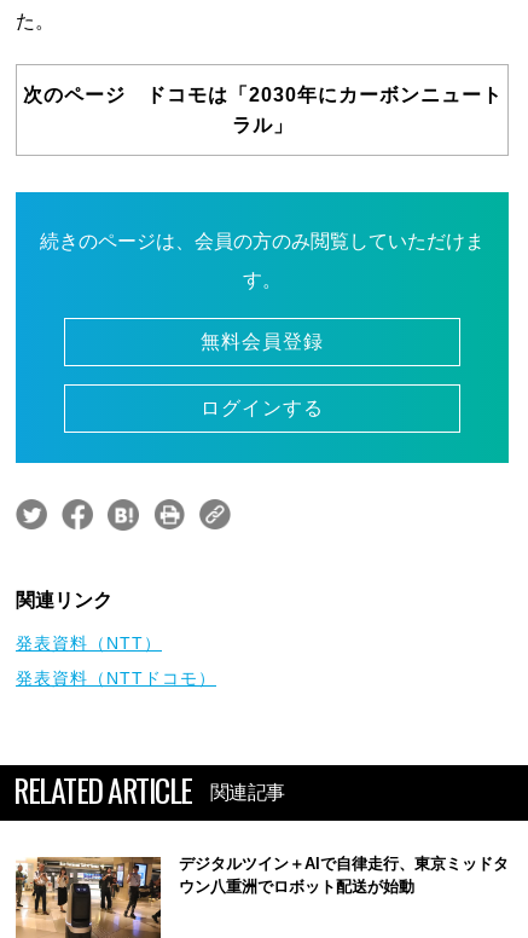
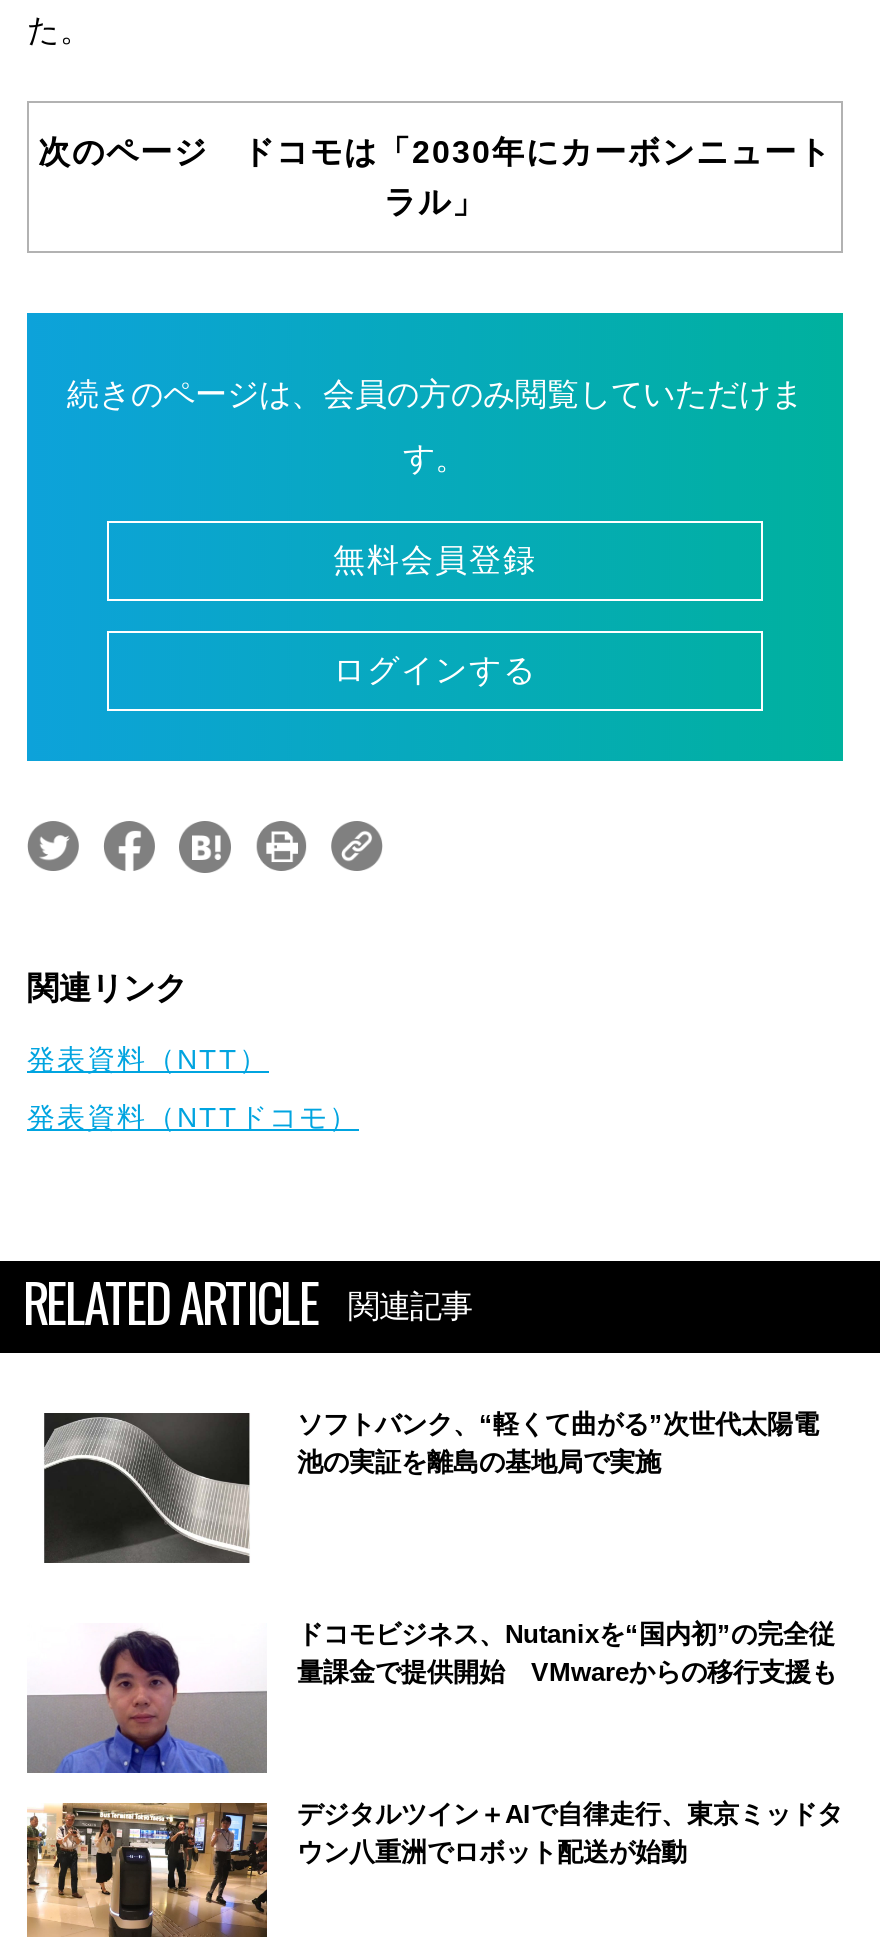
+ [image]
+ ソフトバンク、“軽くて曲がる”次世代太陽電
+ 池の実証を離島の基地局で実施

+ [image]
+ ドコモビジネス、Nutanixを“国内初”の完全従
+ 量課金で提供開始 VMwareからの移行支援も
